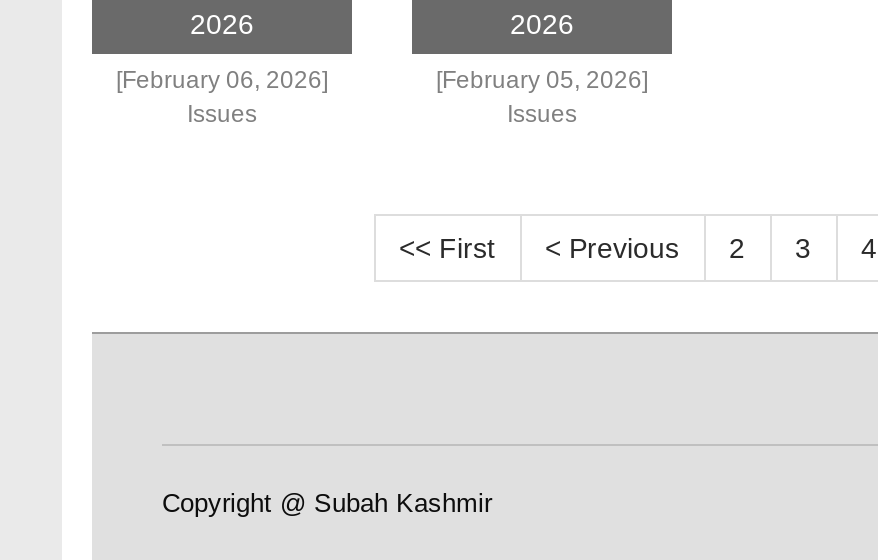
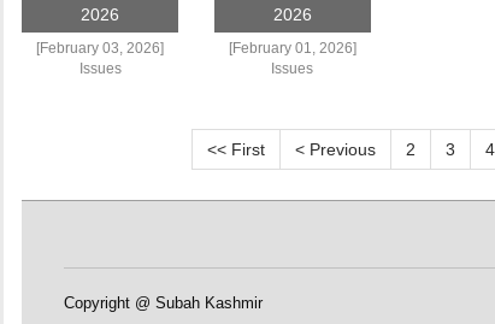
- [February 06, 2026]
+ [February 03, 2026]

- [February 05, 2026]
+ [February 01, 2026]
